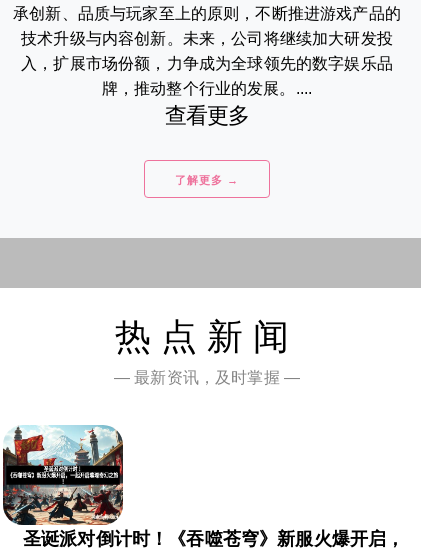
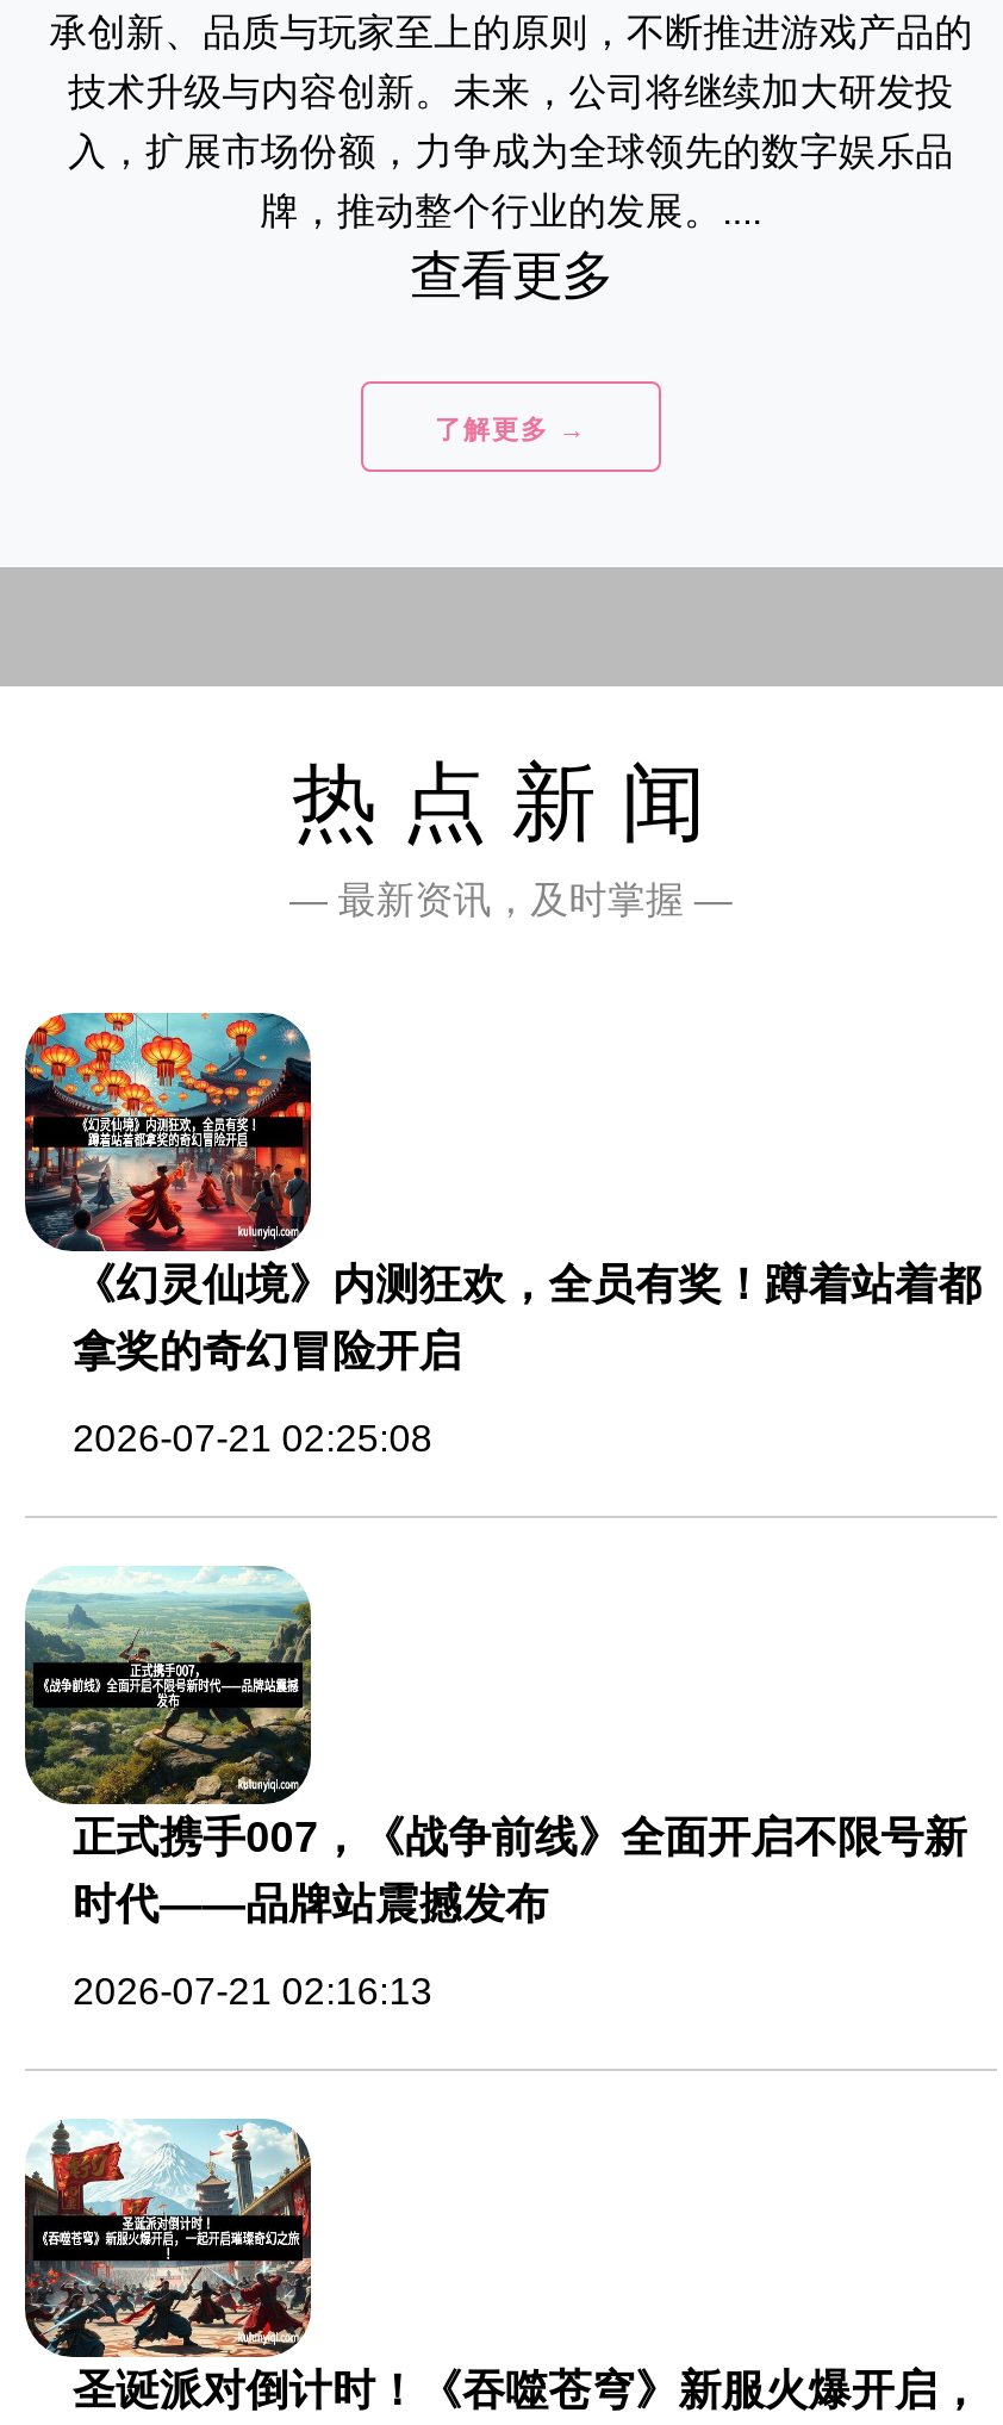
+ [image]
+ 《幻灵仙境》内测狂欢，全员有奖！蹲着站着都
+ 拿奖的奇幻冒险开启
+ 2026-07-21 02:25:08

+ [image]
+ 正式携手007，《战争前线》全面开启不限号新
+ 时代——品牌站震撼发布
+ 2026-07-21 02:16:13
